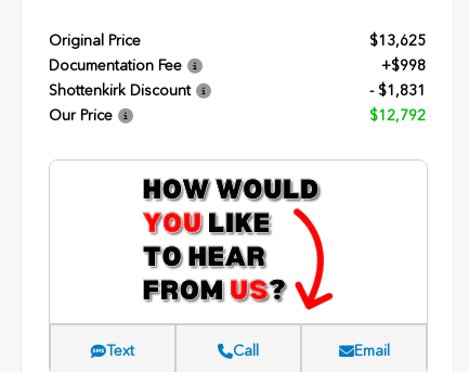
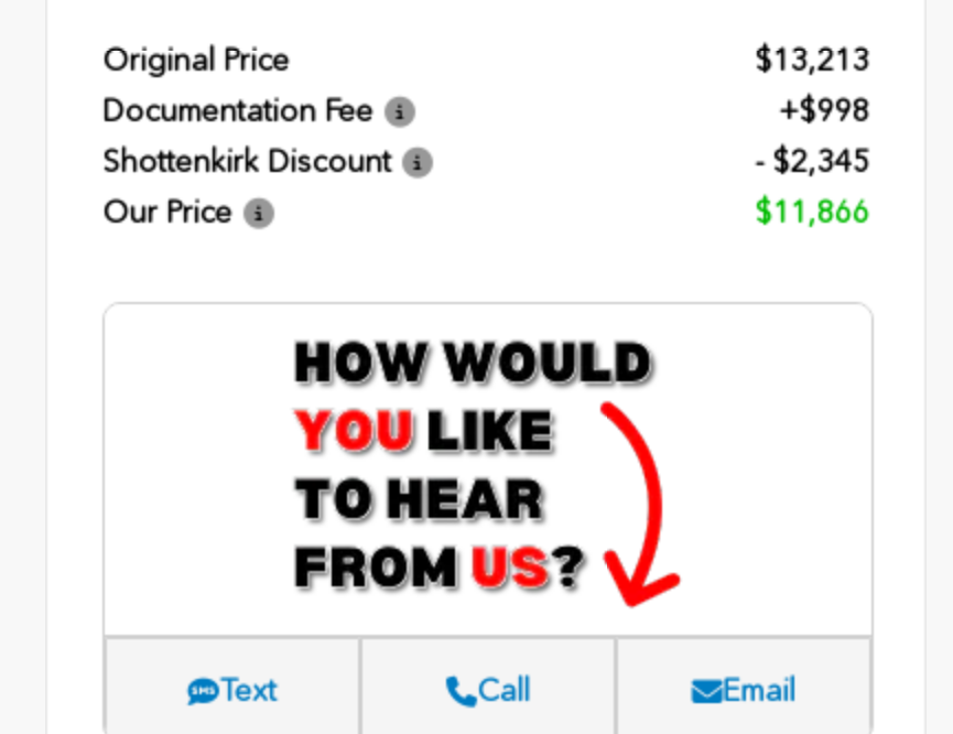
- $13,625
+ $13,213

- - $1,831
+ - $2,345

- $12,792
+ $11,866
